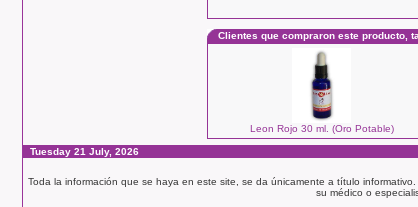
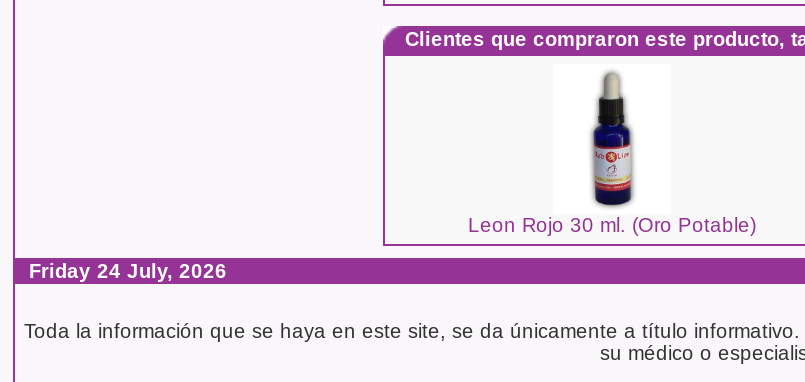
- Tuesday 21 July, 2026
+ Friday 24 July, 2026
